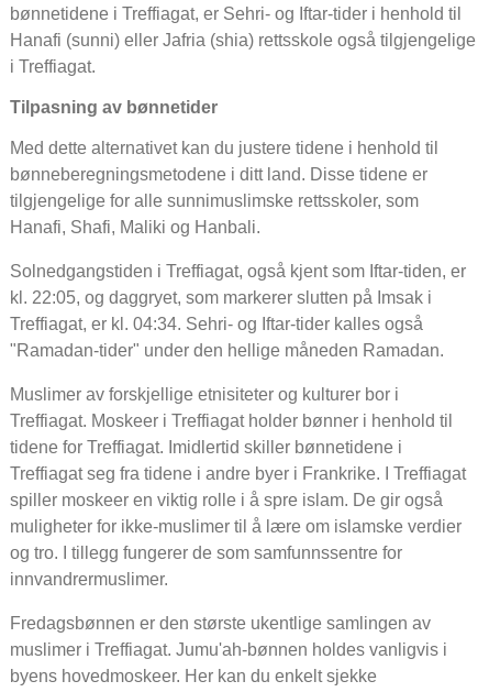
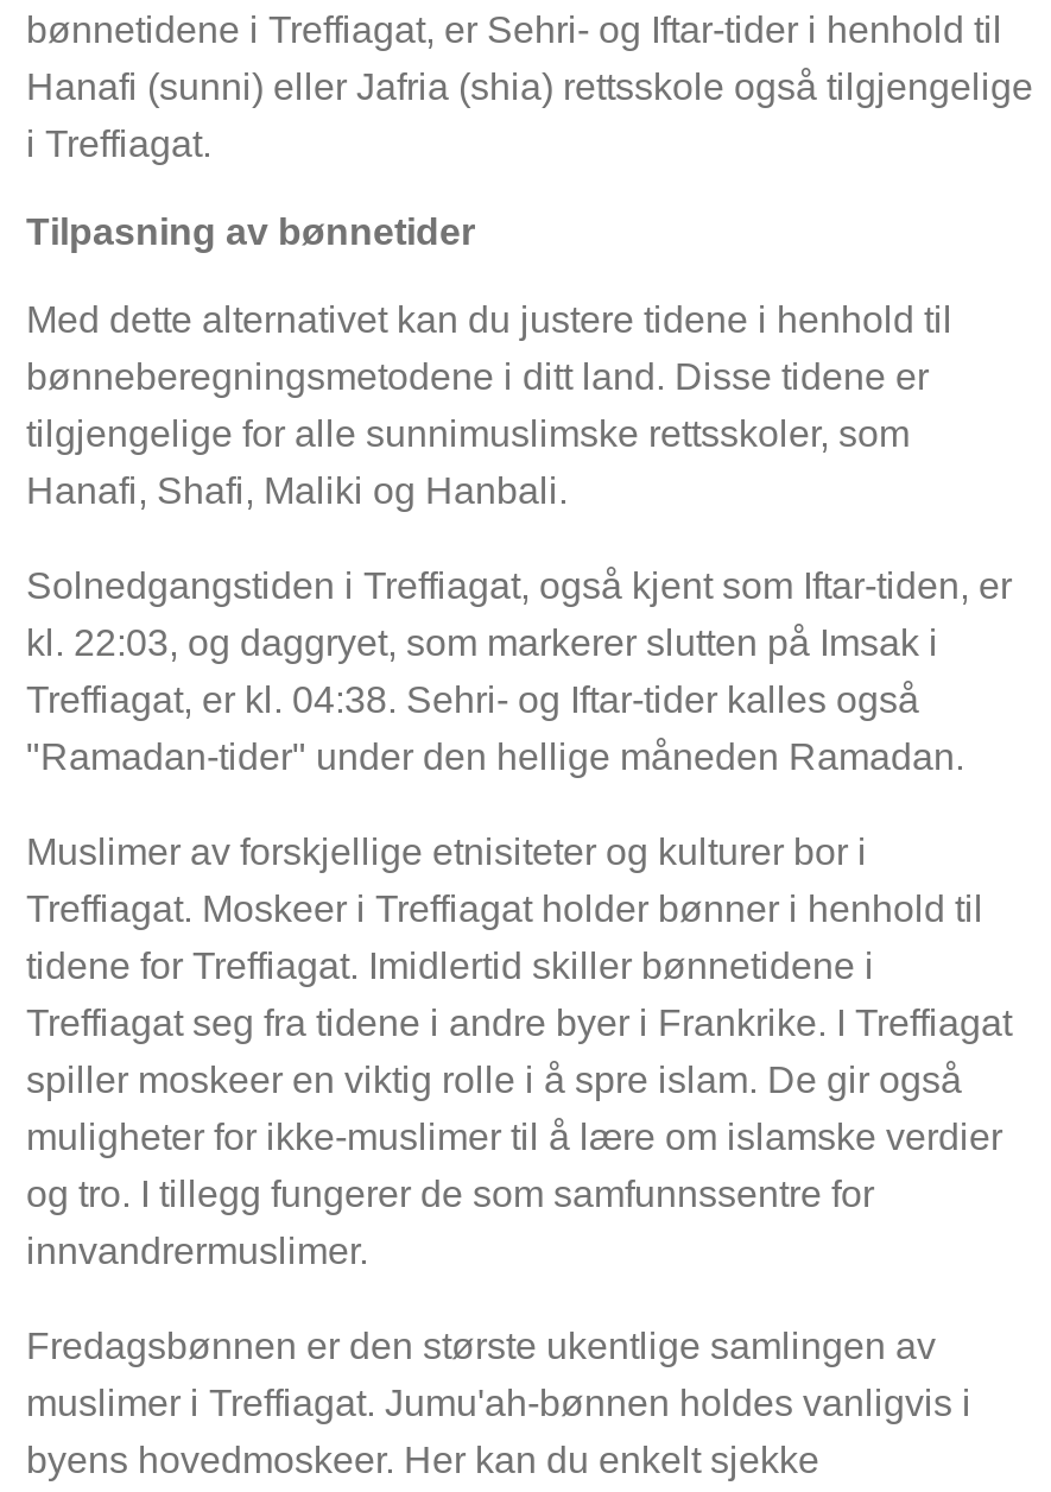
- kl. 22:05, og daggryet, som markerer slutten på Imsak i
+ kl. 22:03, og daggryet, som markerer slutten på Imsak i

- Treffiagat, er kl. 04:34. Sehri- og Iftar-tider kalles også
+ Treffiagat, er kl. 04:38. Sehri- og Iftar-tider kalles også
